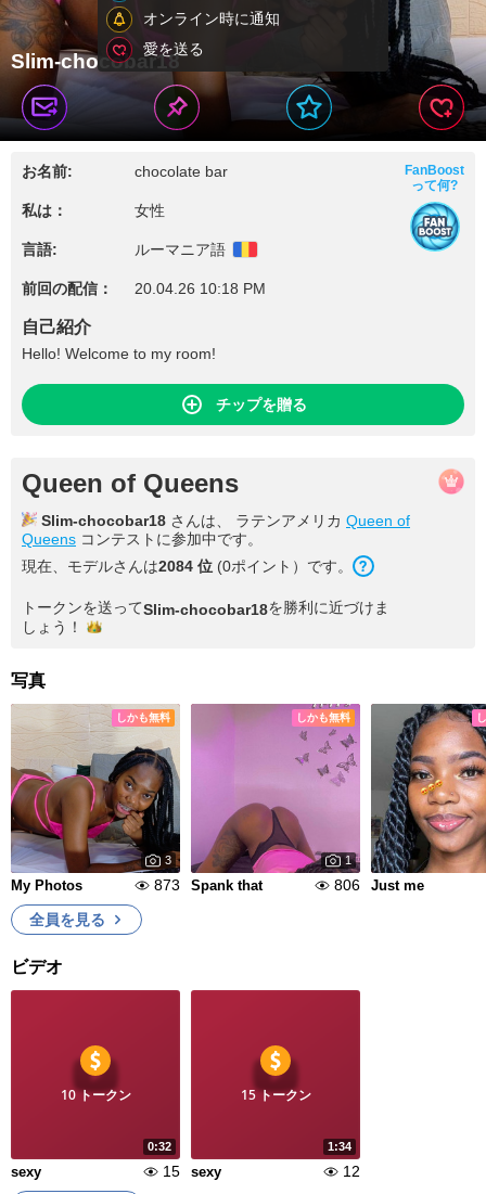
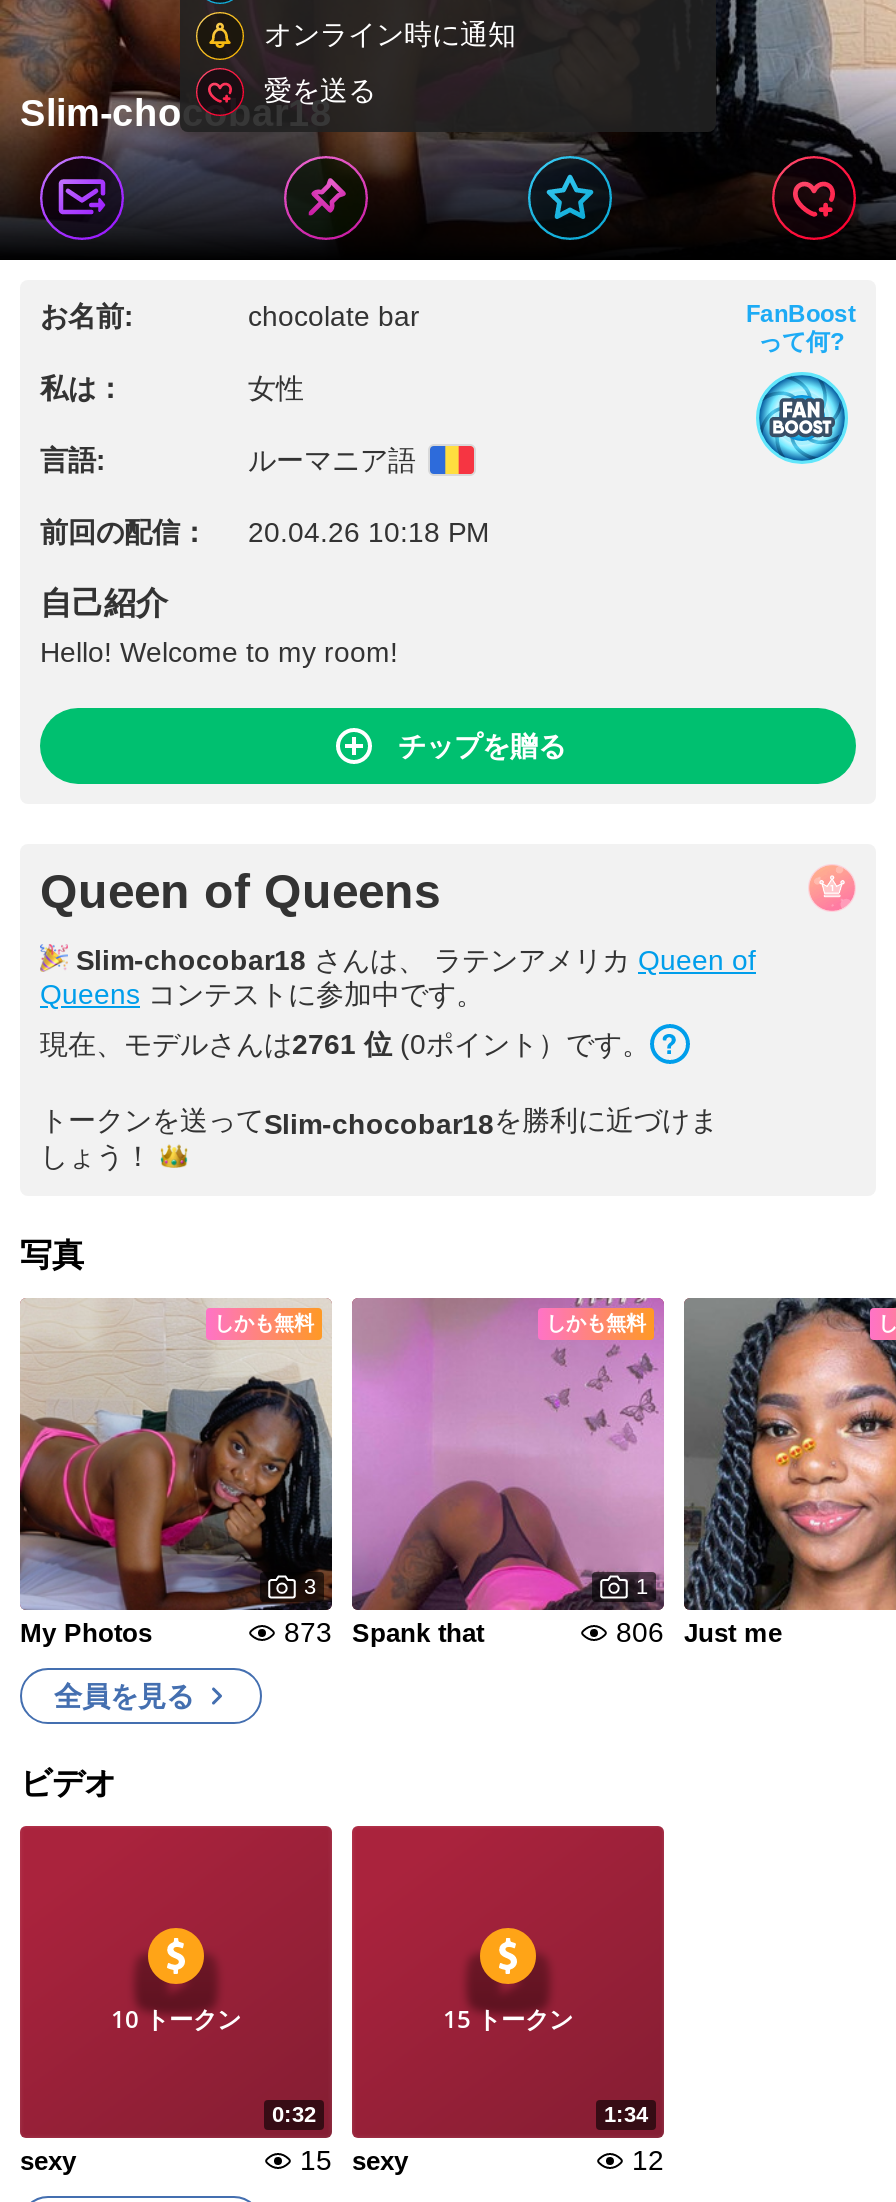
- 現在、モデルさんは2084位(0ポイント）です。
+ 現在、モデルさんは2761位(0ポイント）です。
